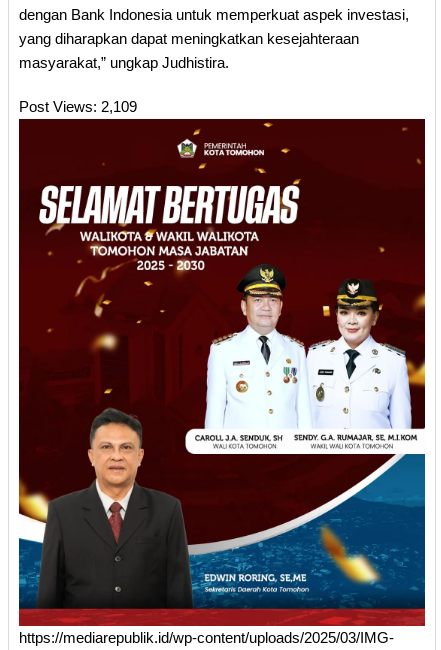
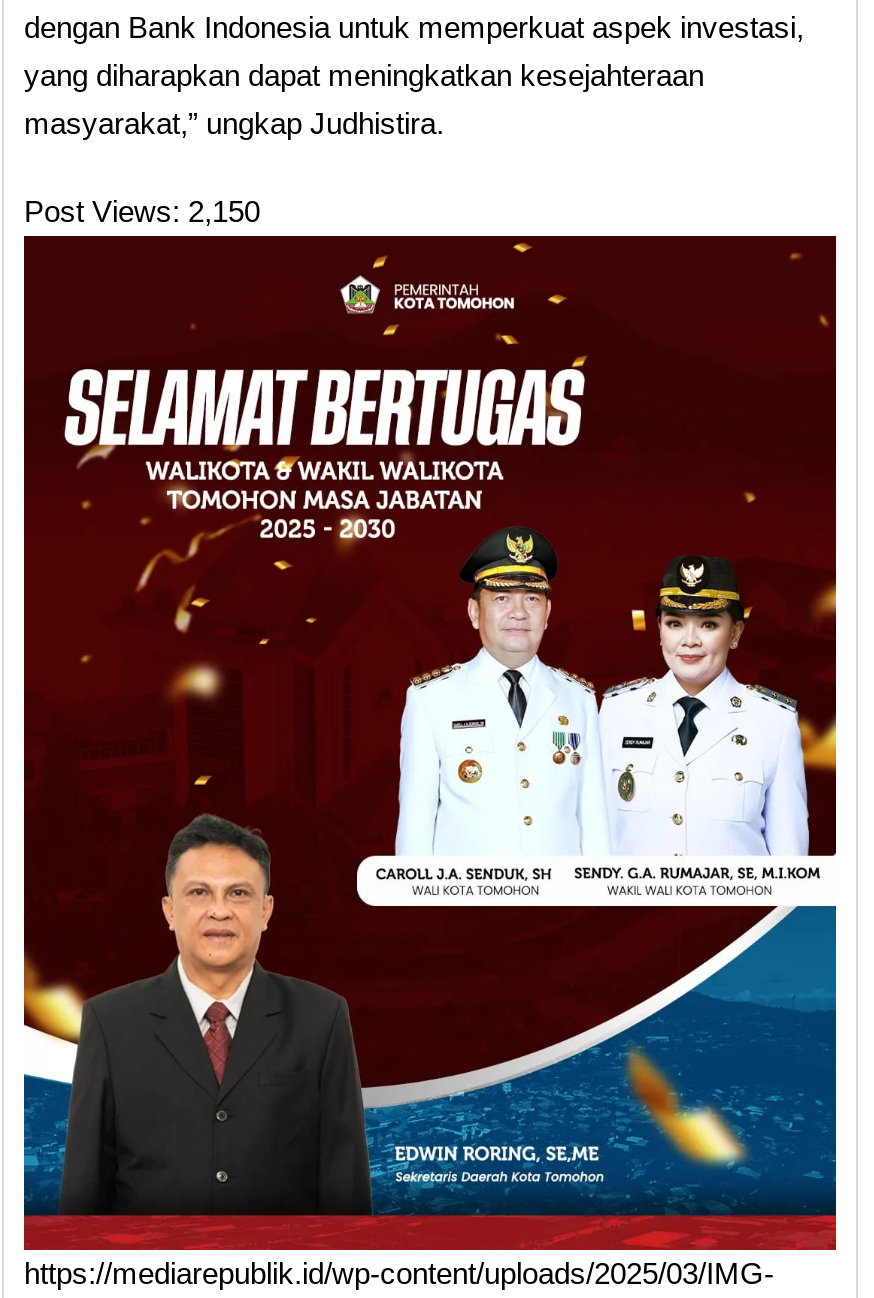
- Post Views: 2,109
+ Post Views: 2,150
